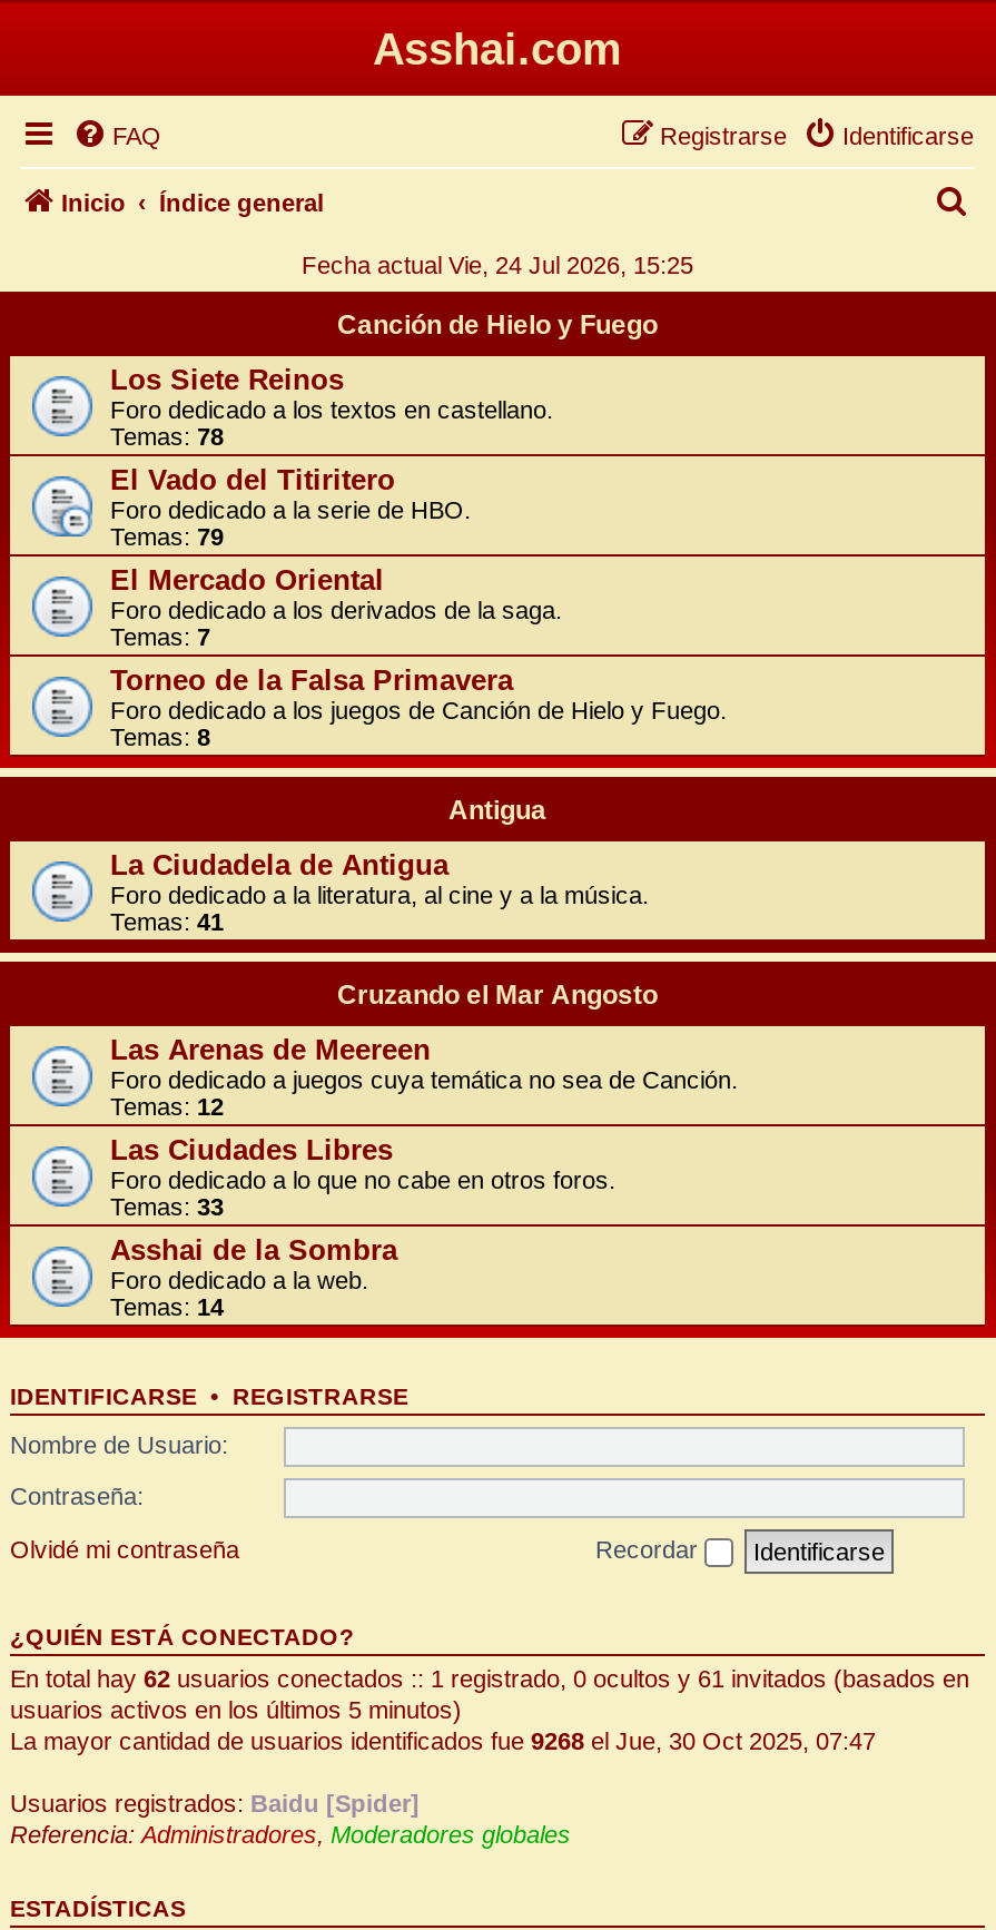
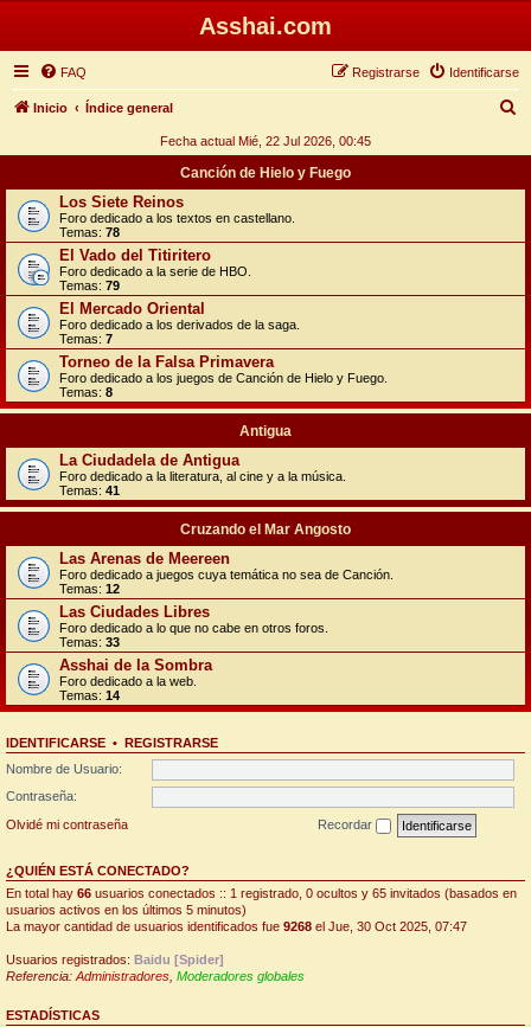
- Fecha actual Vie, 24 Jul 2026, 15:25
+ Fecha actual Mié, 22 Jul 2026, 00:45

- En total hay 62 usuarios conectados :: 1 registrado, 0 ocultos y 61 invitados (basados en
+ En total hay 66 usuarios conectados :: 1 registrado, 0 ocultos y 65 invitados (basados en
